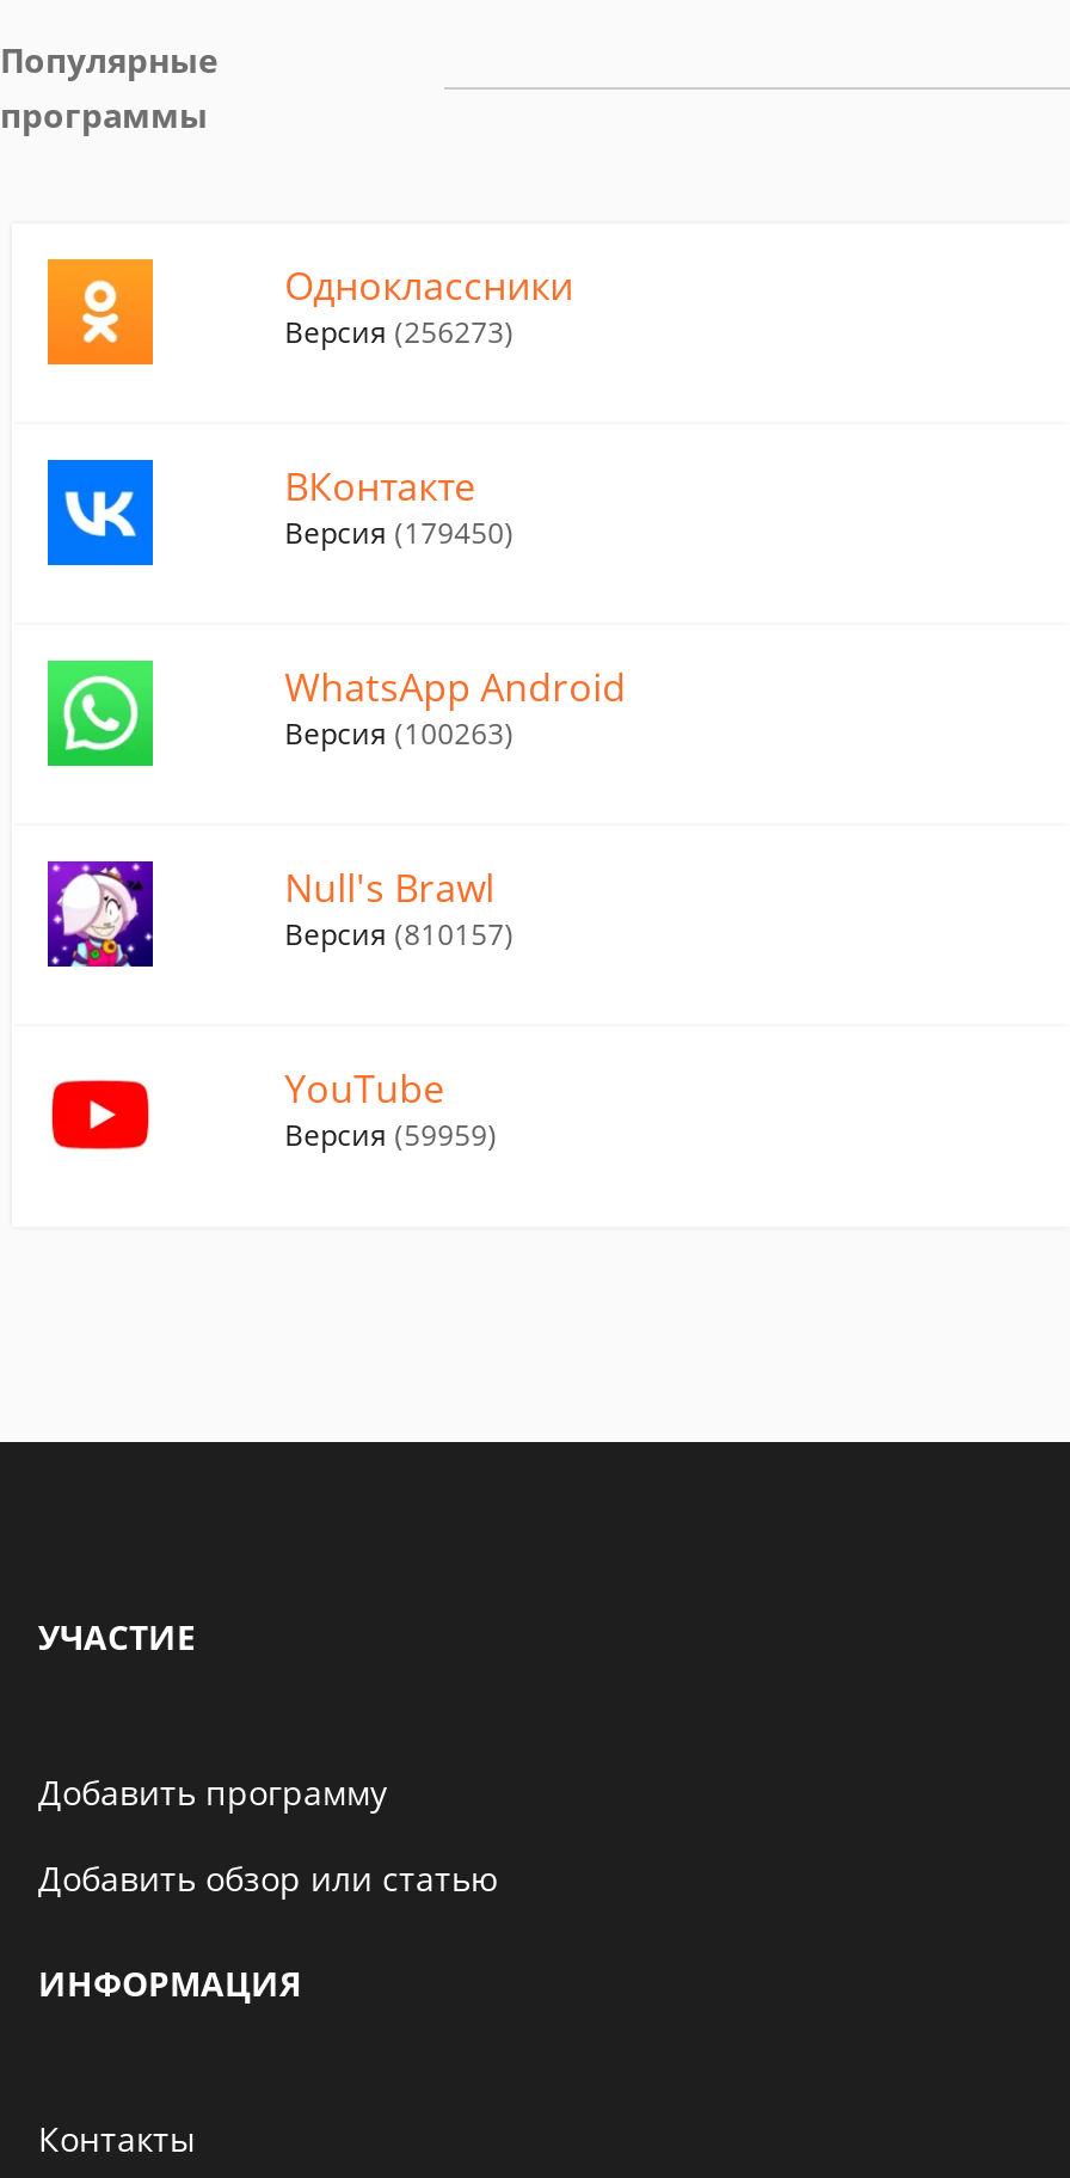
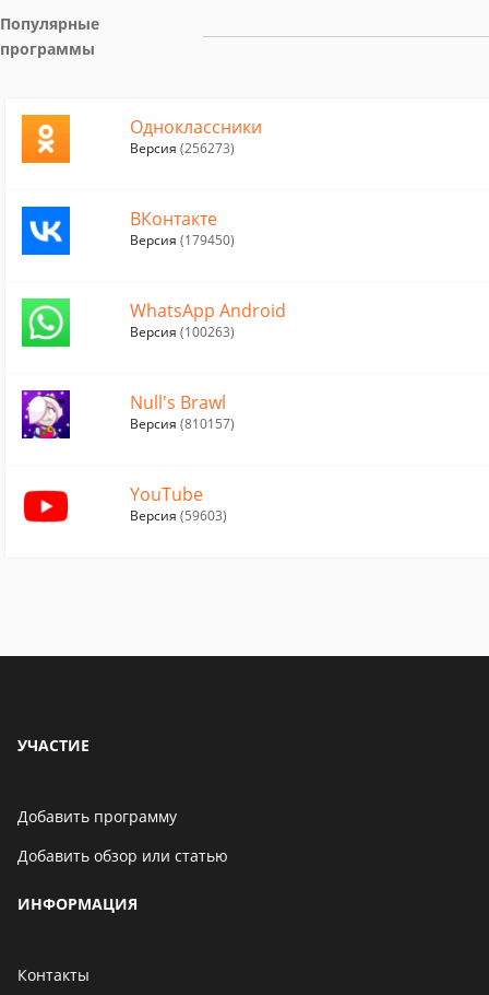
- Версия (59959)
+ Версия (59603)
